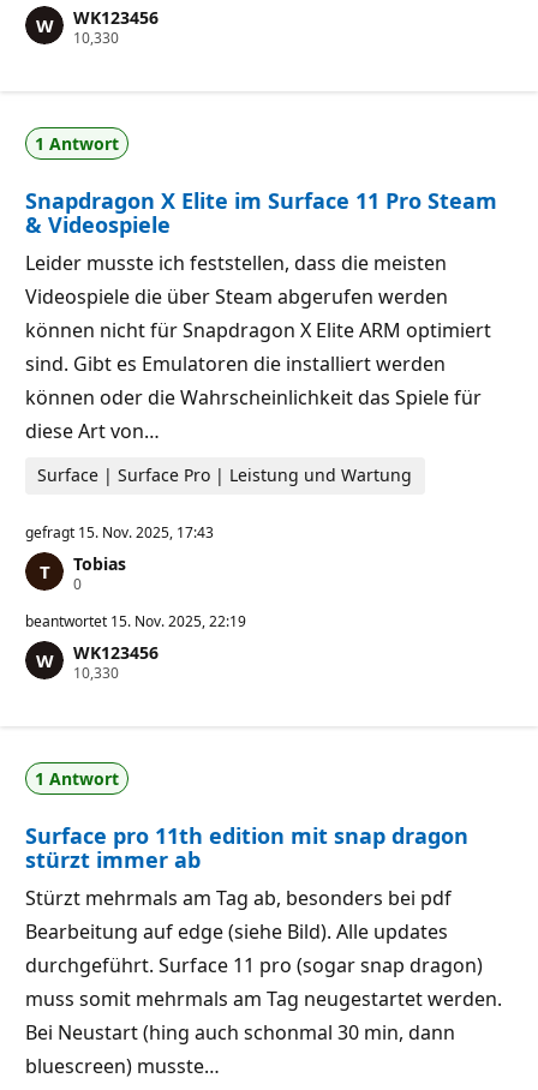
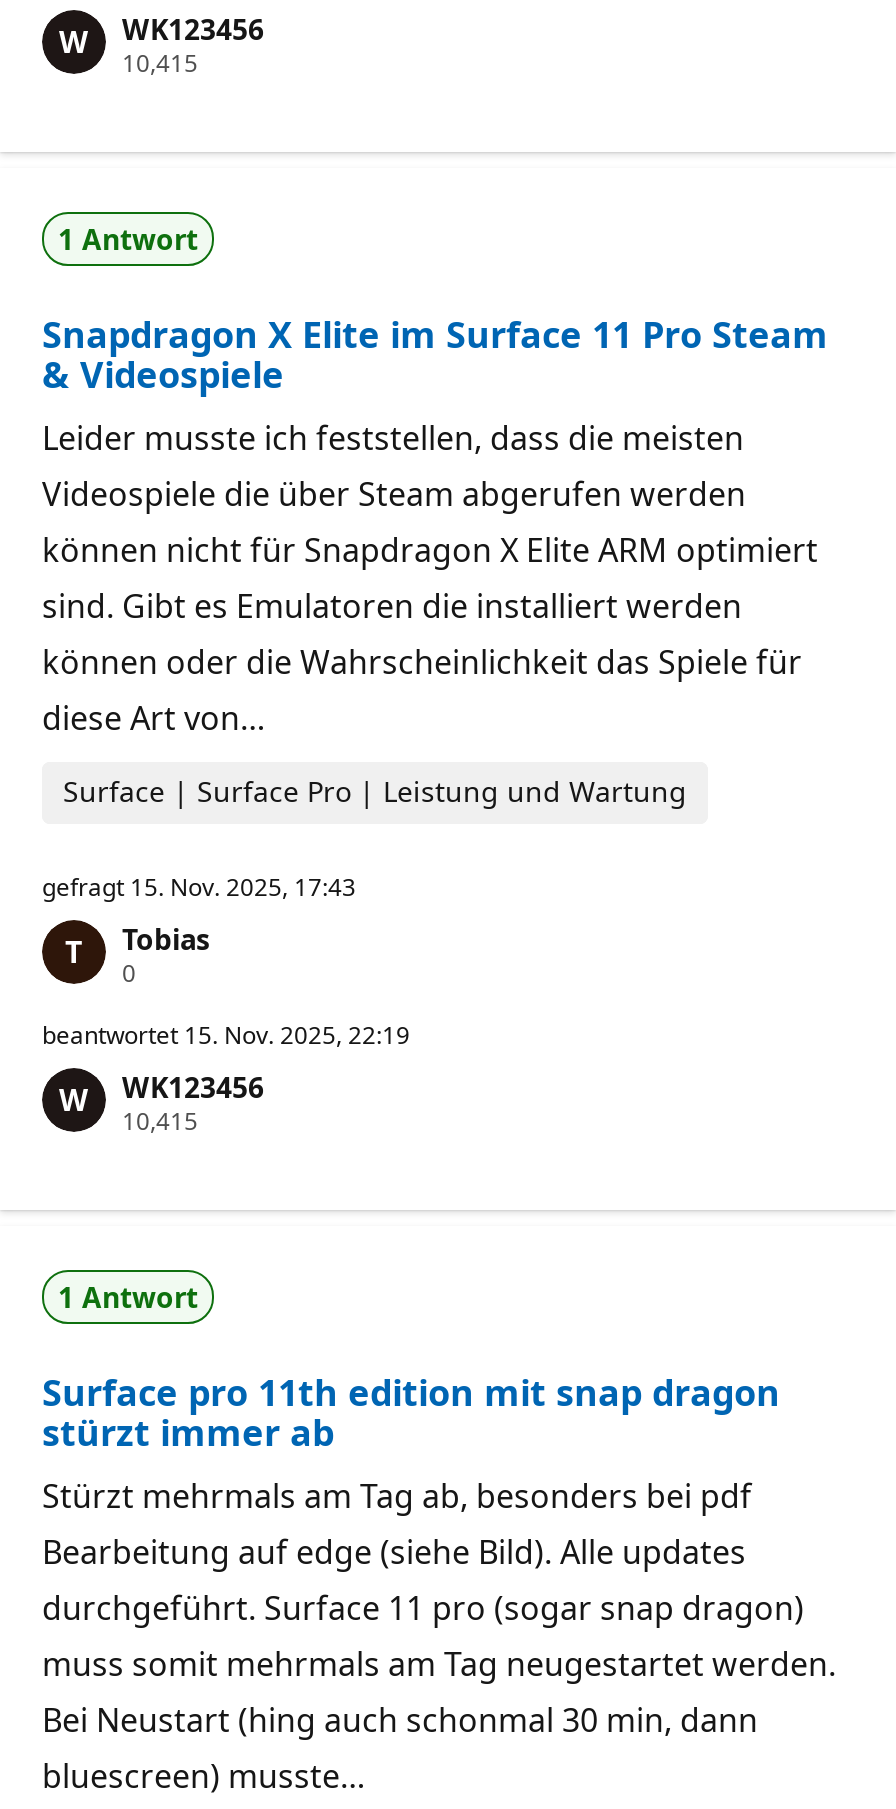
- 10,330 Z
+ 10,415 Z

- 10,330 Z
+ 10,415 Z
